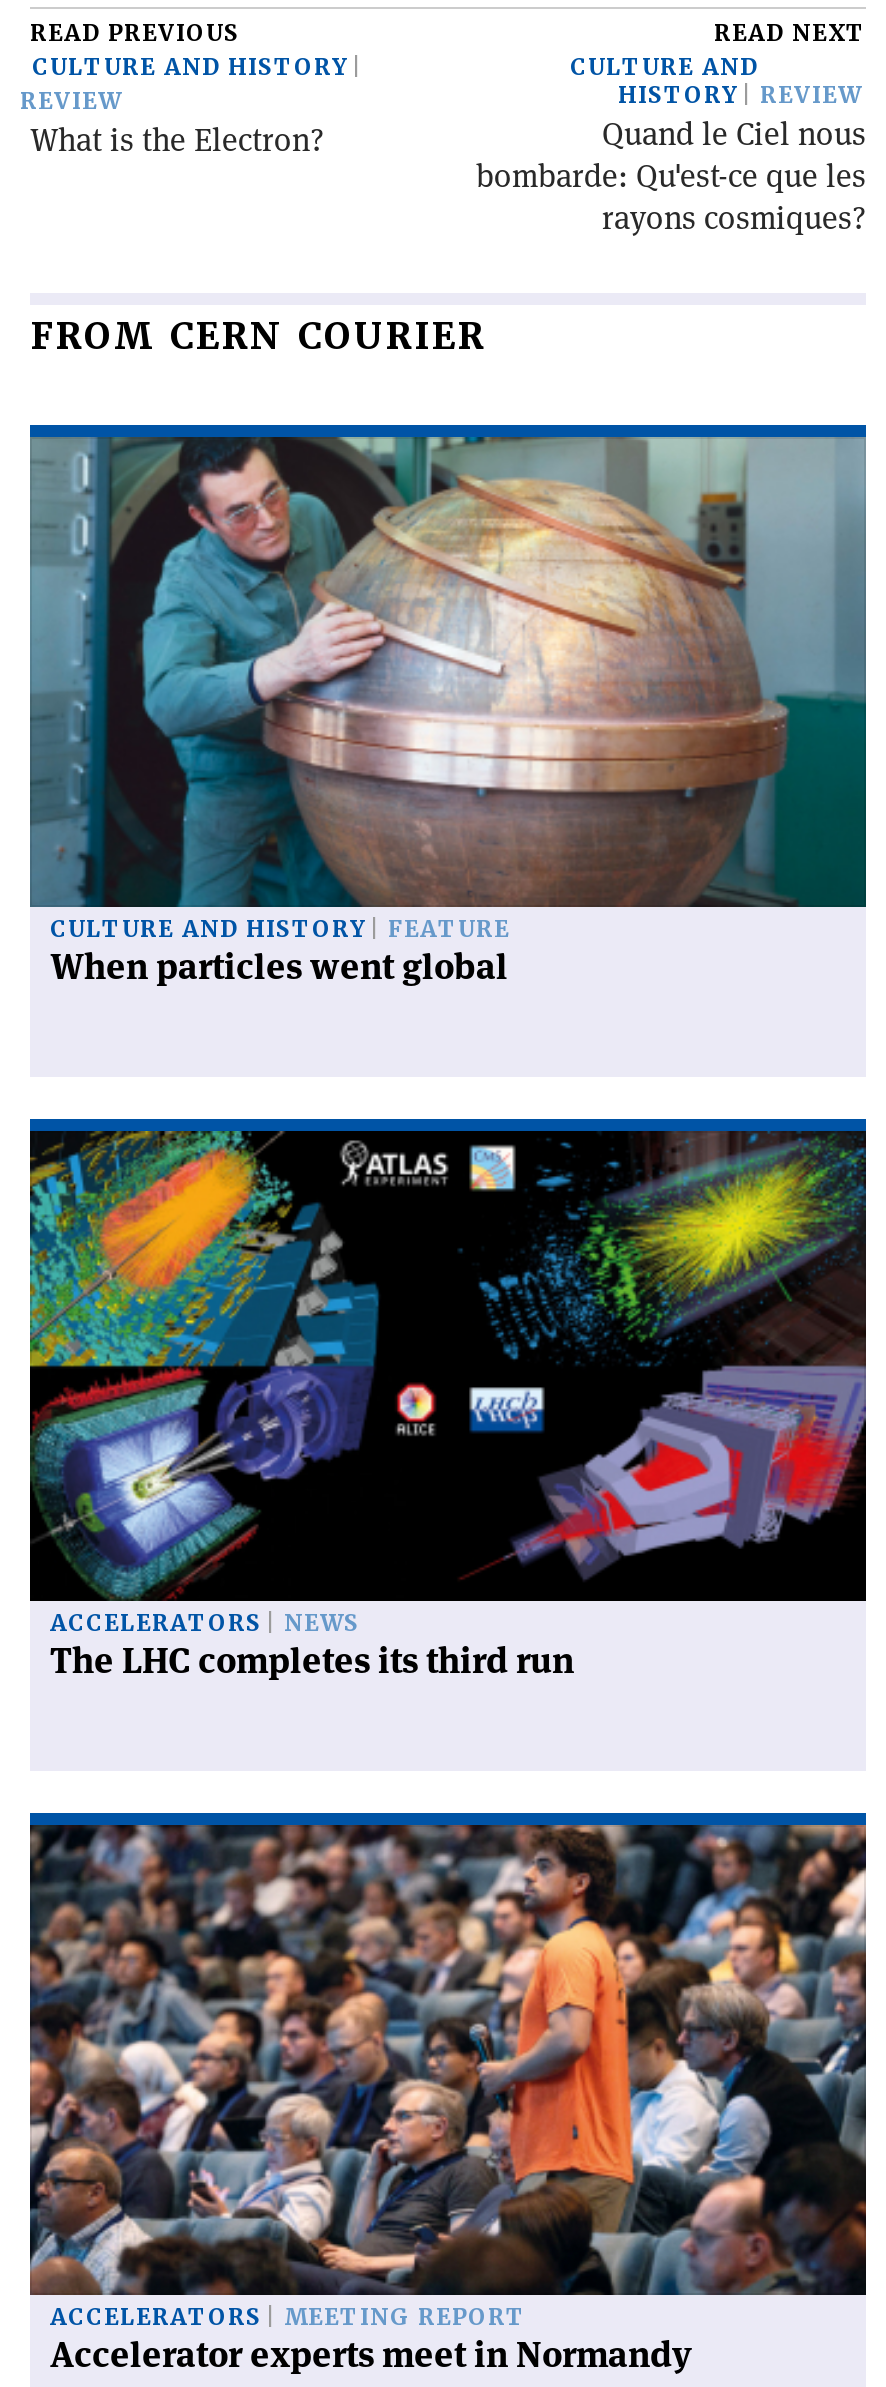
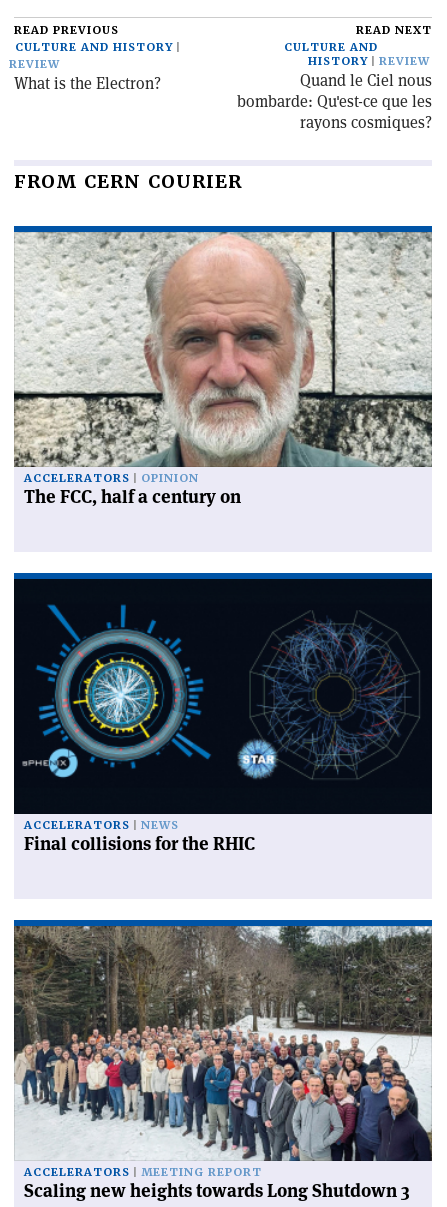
- [image]
- CULTURE AND HISTORY
- FEATURE
- When particles went global
+ [image]
+ ACCELERATORS
+ OPINION
+ The FCC, half a century on

- [image]
- The LHC completes its third run
+ [image]
+ Final collisions for the RHIC

- [image]
+ [image]

- [image]
- Accelerator experts meet in Normandy
+ [image]
+ Scaling new heights towards Long Shutdown 3
